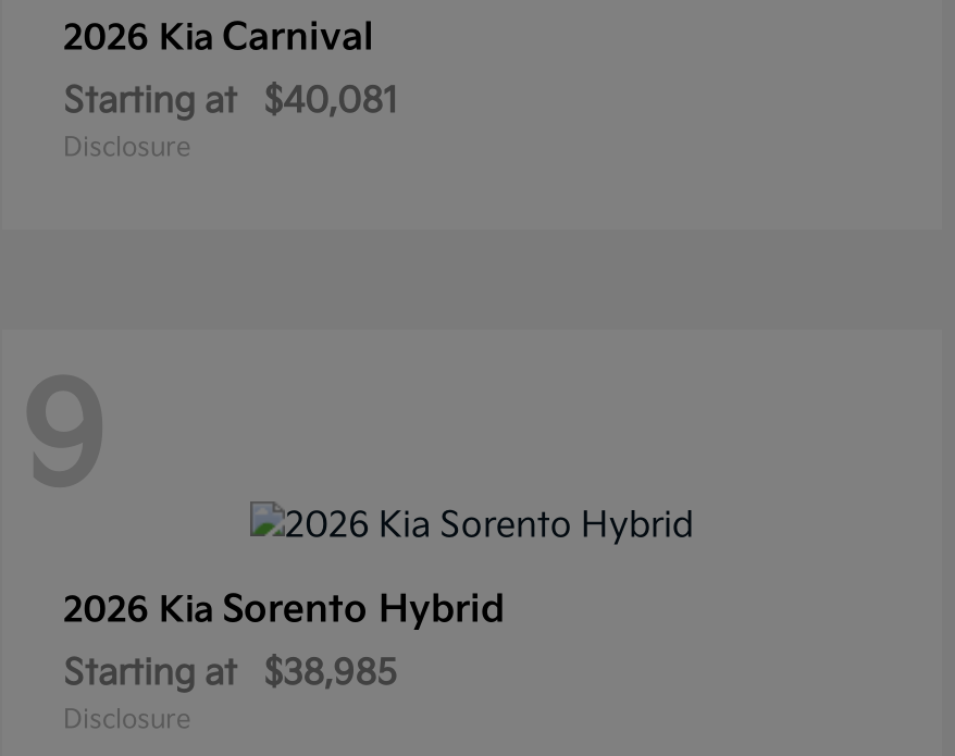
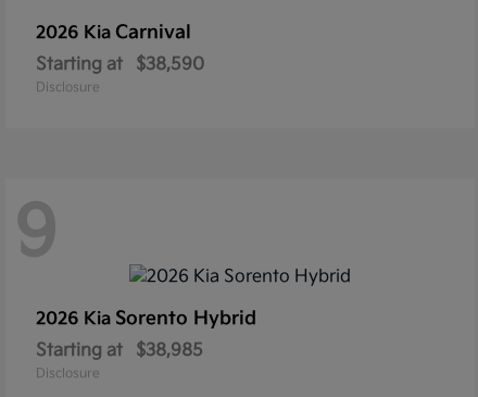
- Starting at $40,081
+ Starting at $38,590
